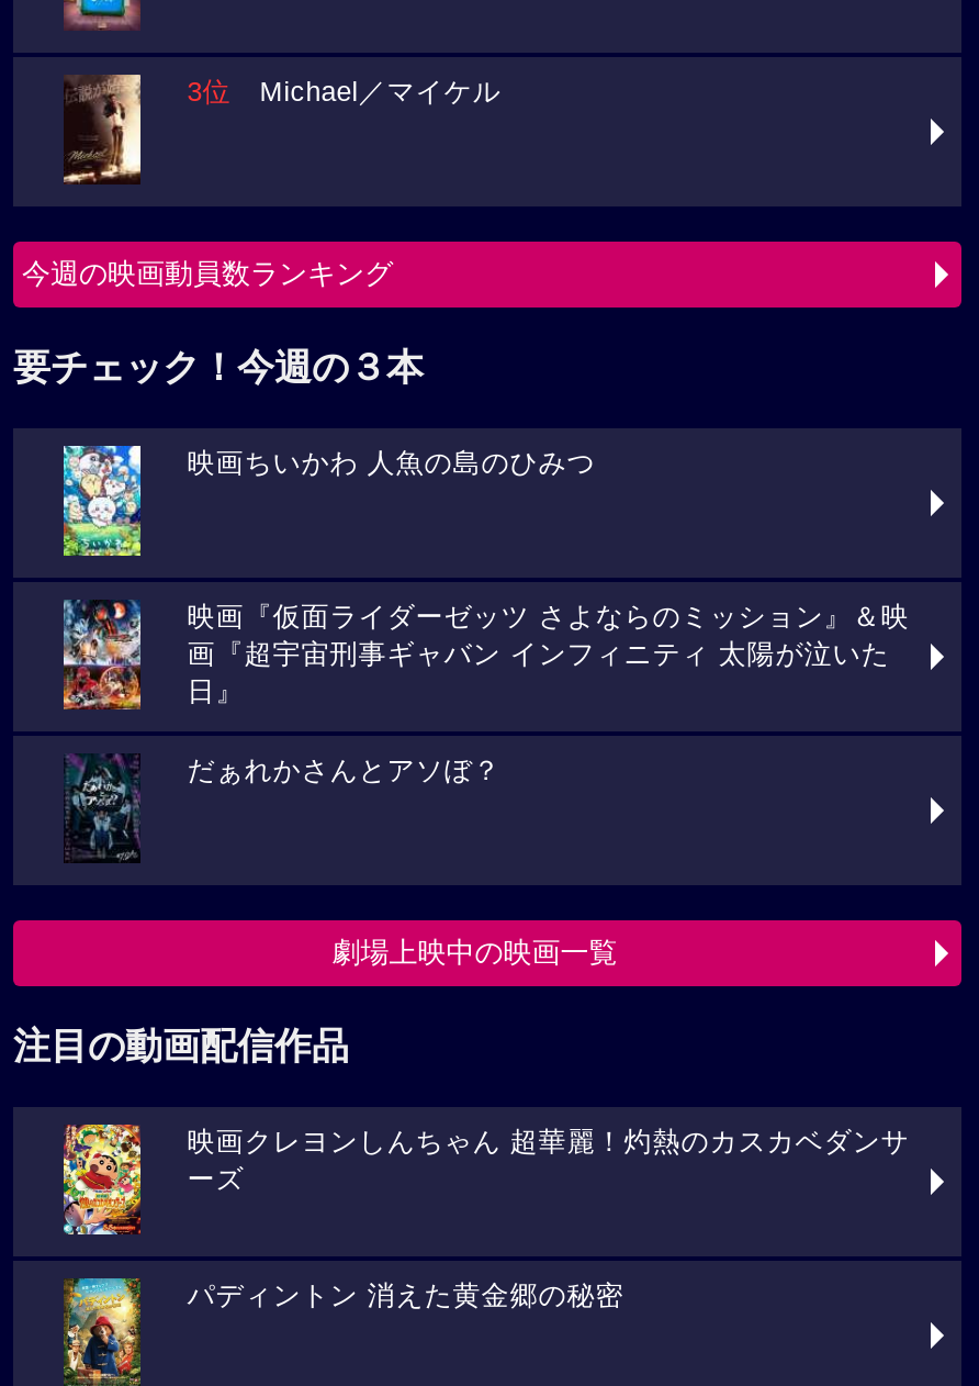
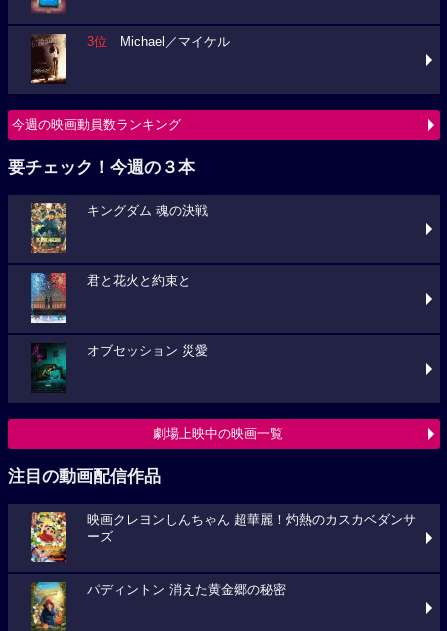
- [image]
- 映画ちいかわ 人魚の島のひみつ
+ [image]
+ キングダム 魂の決戦

- [image]
- 映画『仮面ライダーゼッツ さよならのミッション』＆映
- 画『超宇宙刑事ギャバン インフィニティ 太陽が泣いた
- 日』
+ [image]
+ 君と花火と約束と

- [image]
- だぁれかさんとアソぼ？
+ [image]
+ オブセッション 災愛
